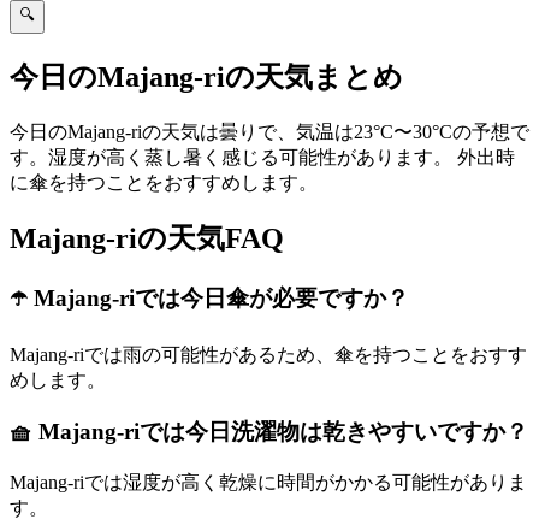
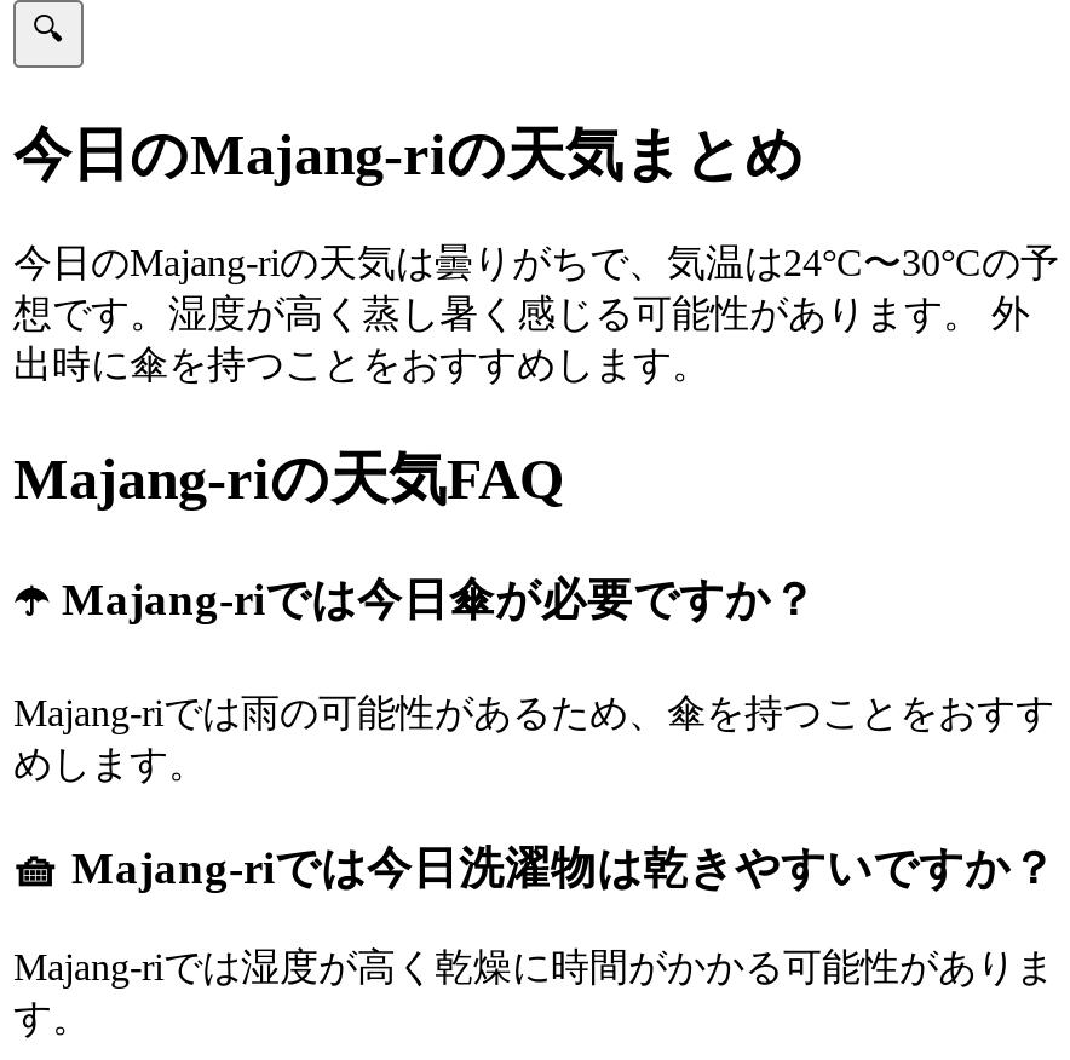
- 今日のMajang-riの天気は曇りで、気温は23°C〜30°Cの予想で
- す。湿度が高く蒸し暑く感じる可能性があります。 外出時
- に傘を持つことをおすすめします。
+ 今日のMajang-riの天気は曇りがちで、気温は24°C〜30°Cの予
+ 想です。湿度が高く蒸し暑く感じる可能性があります。 外
+ 出時に傘を持つことをおすすめします。
